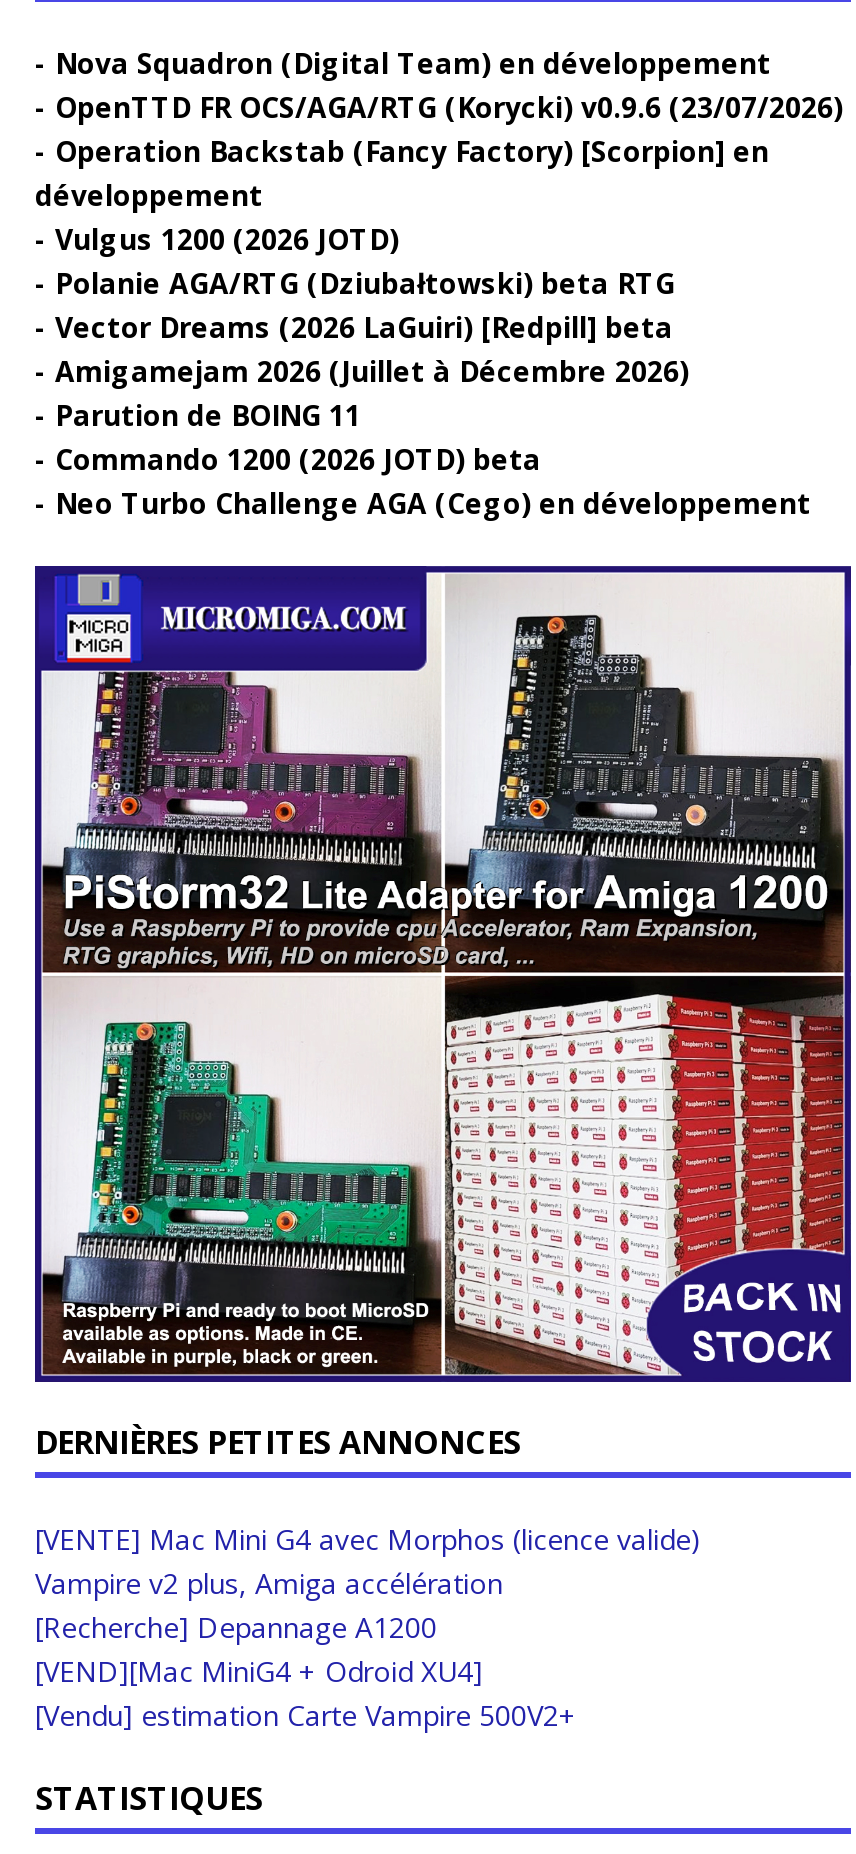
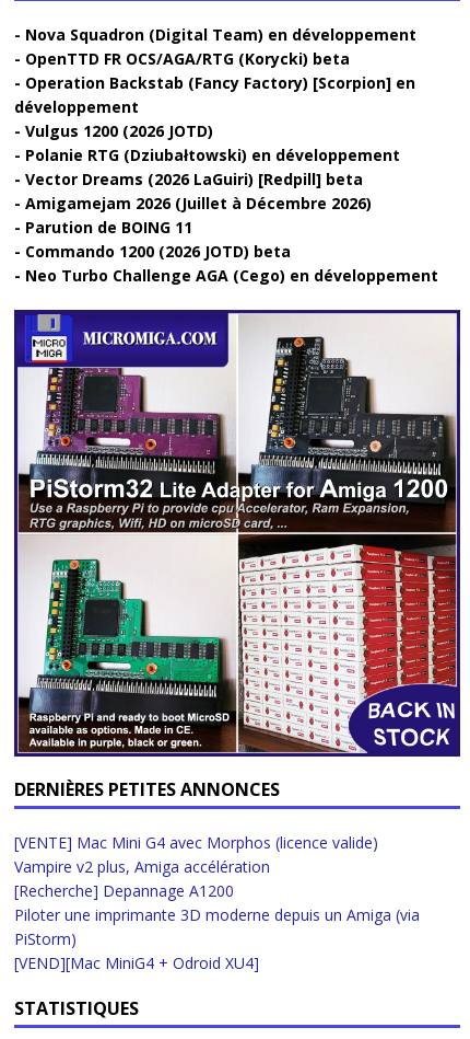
- OpenTTD FR OCS/AGA/RTG (Korycki) v0.9.6 (23/07/2026)
+ OpenTTD FR OCS/AGA/RTG (Korycki) beta

- Polanie AGA/RTG (Dziubałtowski) beta RTG
+ Polanie RTG (Dziubałtowski) en développement

+ Piloter une imprimante 3D moderne depuis un Amiga (via
+ PiStorm)

moved down: [VEND][Mac MiniG4 + Odroid XU4]

- [Vendu] estimation Carte Vampire 500V2+
